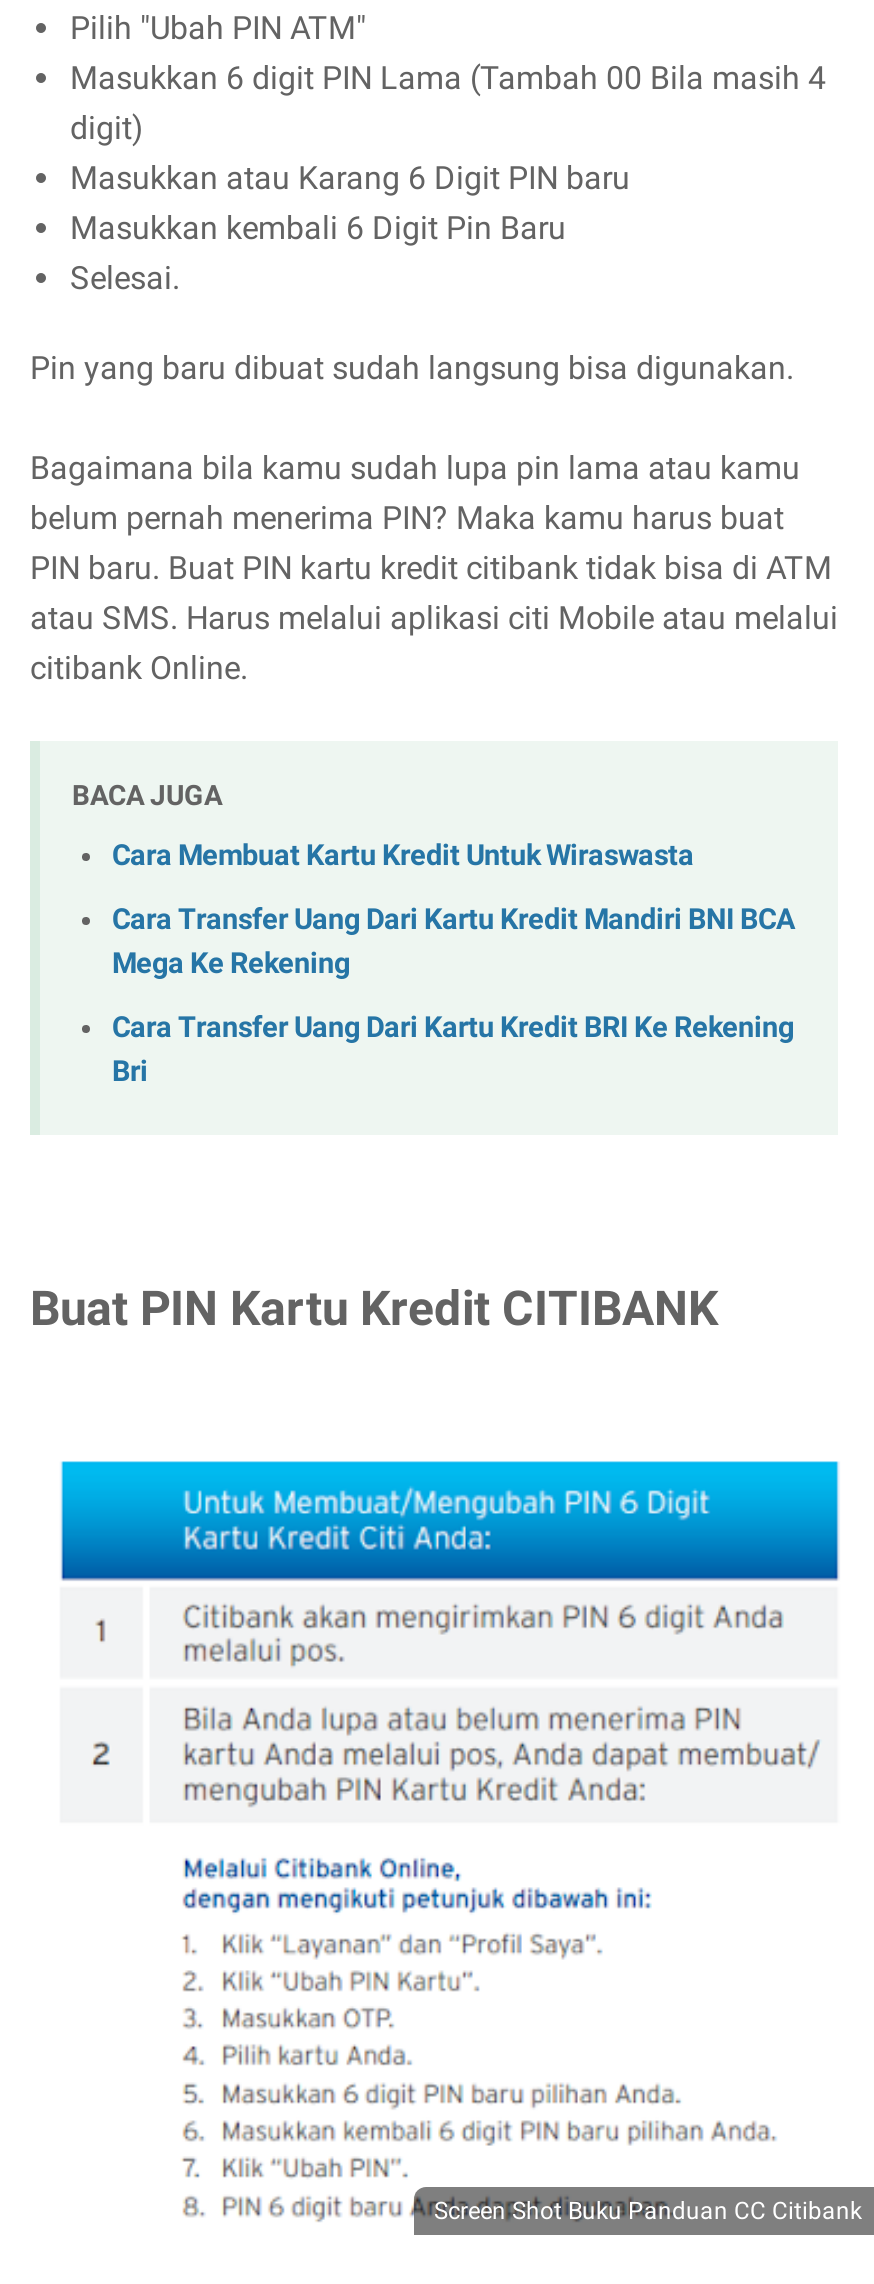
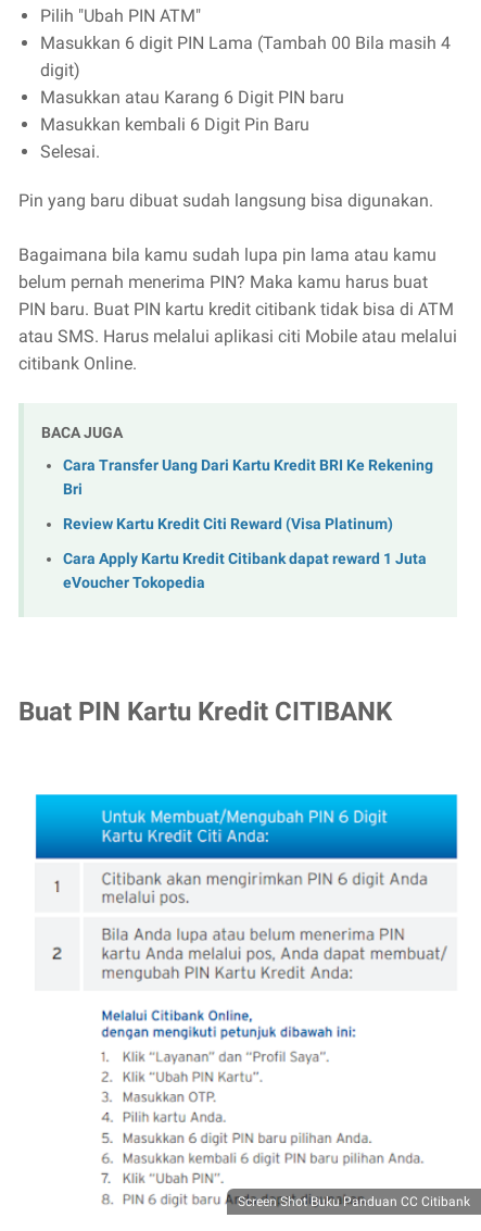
- Cara Membuat Kartu Kredit Untuk Wiraswasta
- Cara Transfer Uang Dari Kartu Kredit Mandiri BNI BCA
- Mega Ke Rekening

moved up: Cara Transfer Uang Dari Kartu Kredit BRI Ke Rekening | Bri

+ Review Kartu Kredit Citi Reward (Visa Platinum)
+ Cara Apply Kartu Kredit Citibank dapat reward 1 Juta
+ eVoucher Tokopedia
